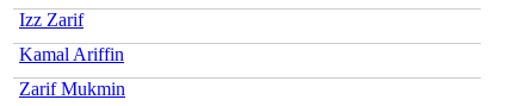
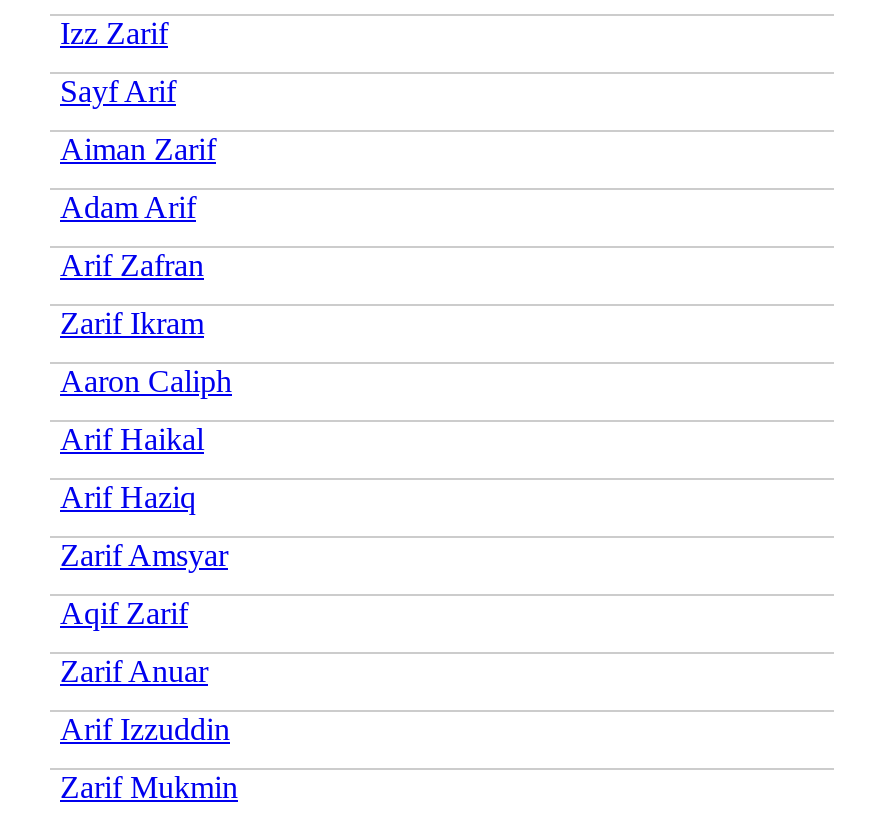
- Kamal Ariffin
+ Sayf Arif
+ Aiman Zarif
+ Adam Arif
+ Arif Zafran
+ Zarif Ikram
+ Aaron Caliph
+ Arif Haikal
+ Arif Haziq
+ Zarif Amsyar
+ Aqif Zarif
+ Zarif Anuar
+ Arif Izzuddin
